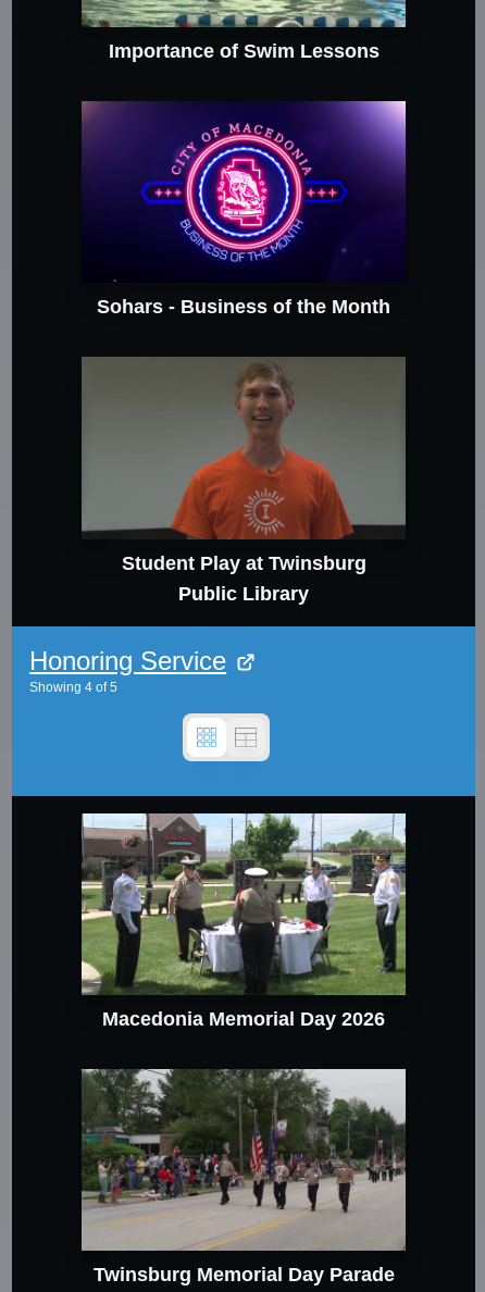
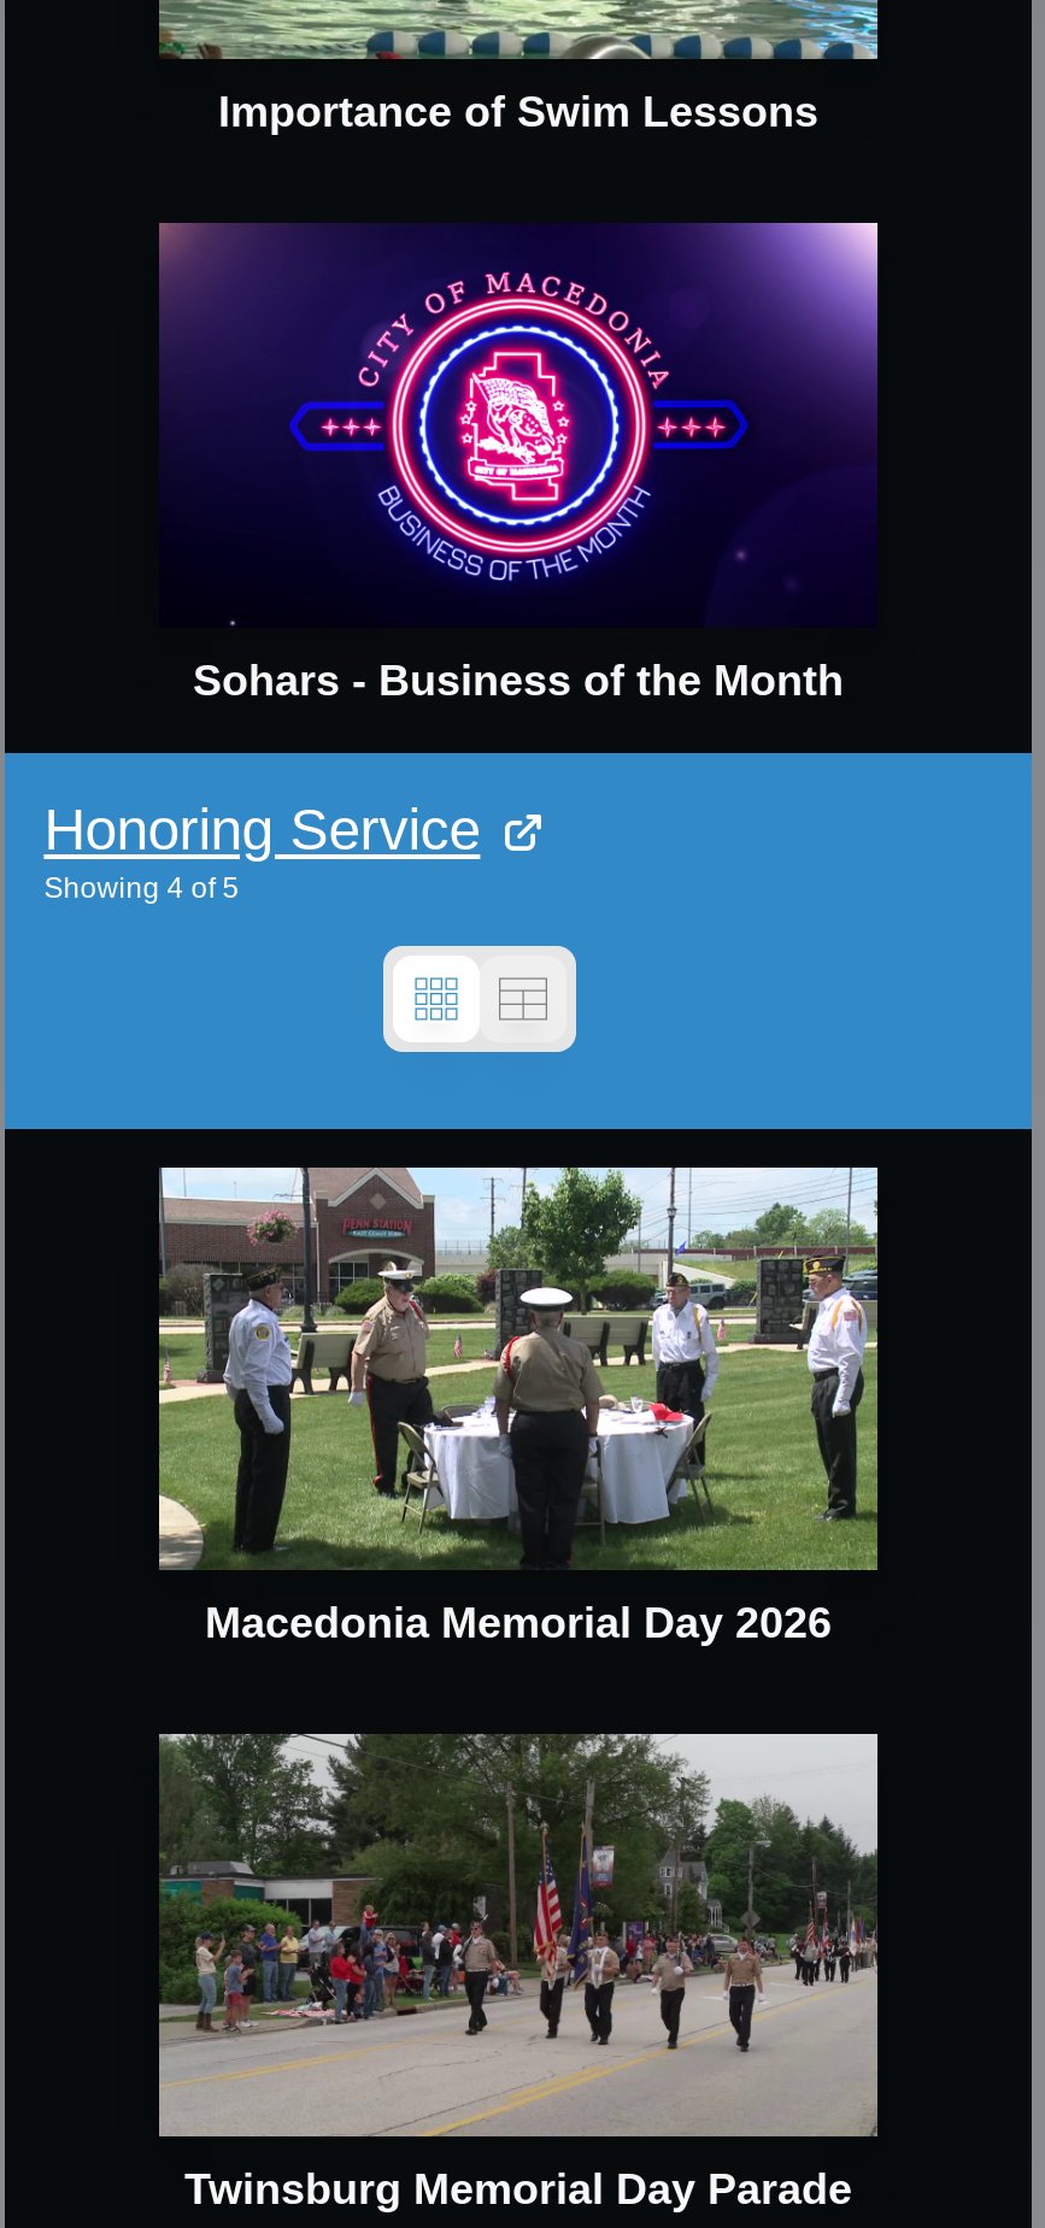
- [image]
- Student Play at Twinsburg
- Public Library
